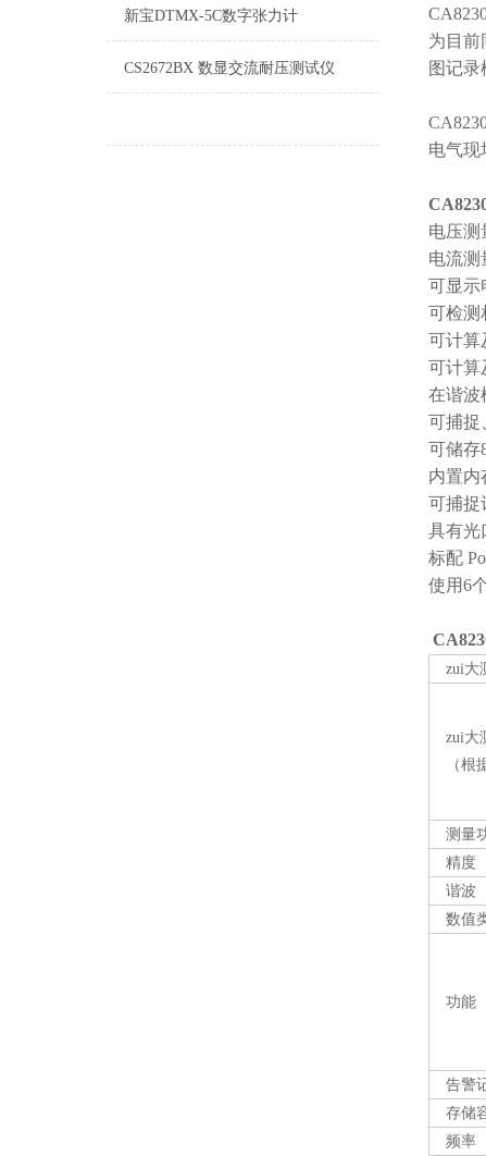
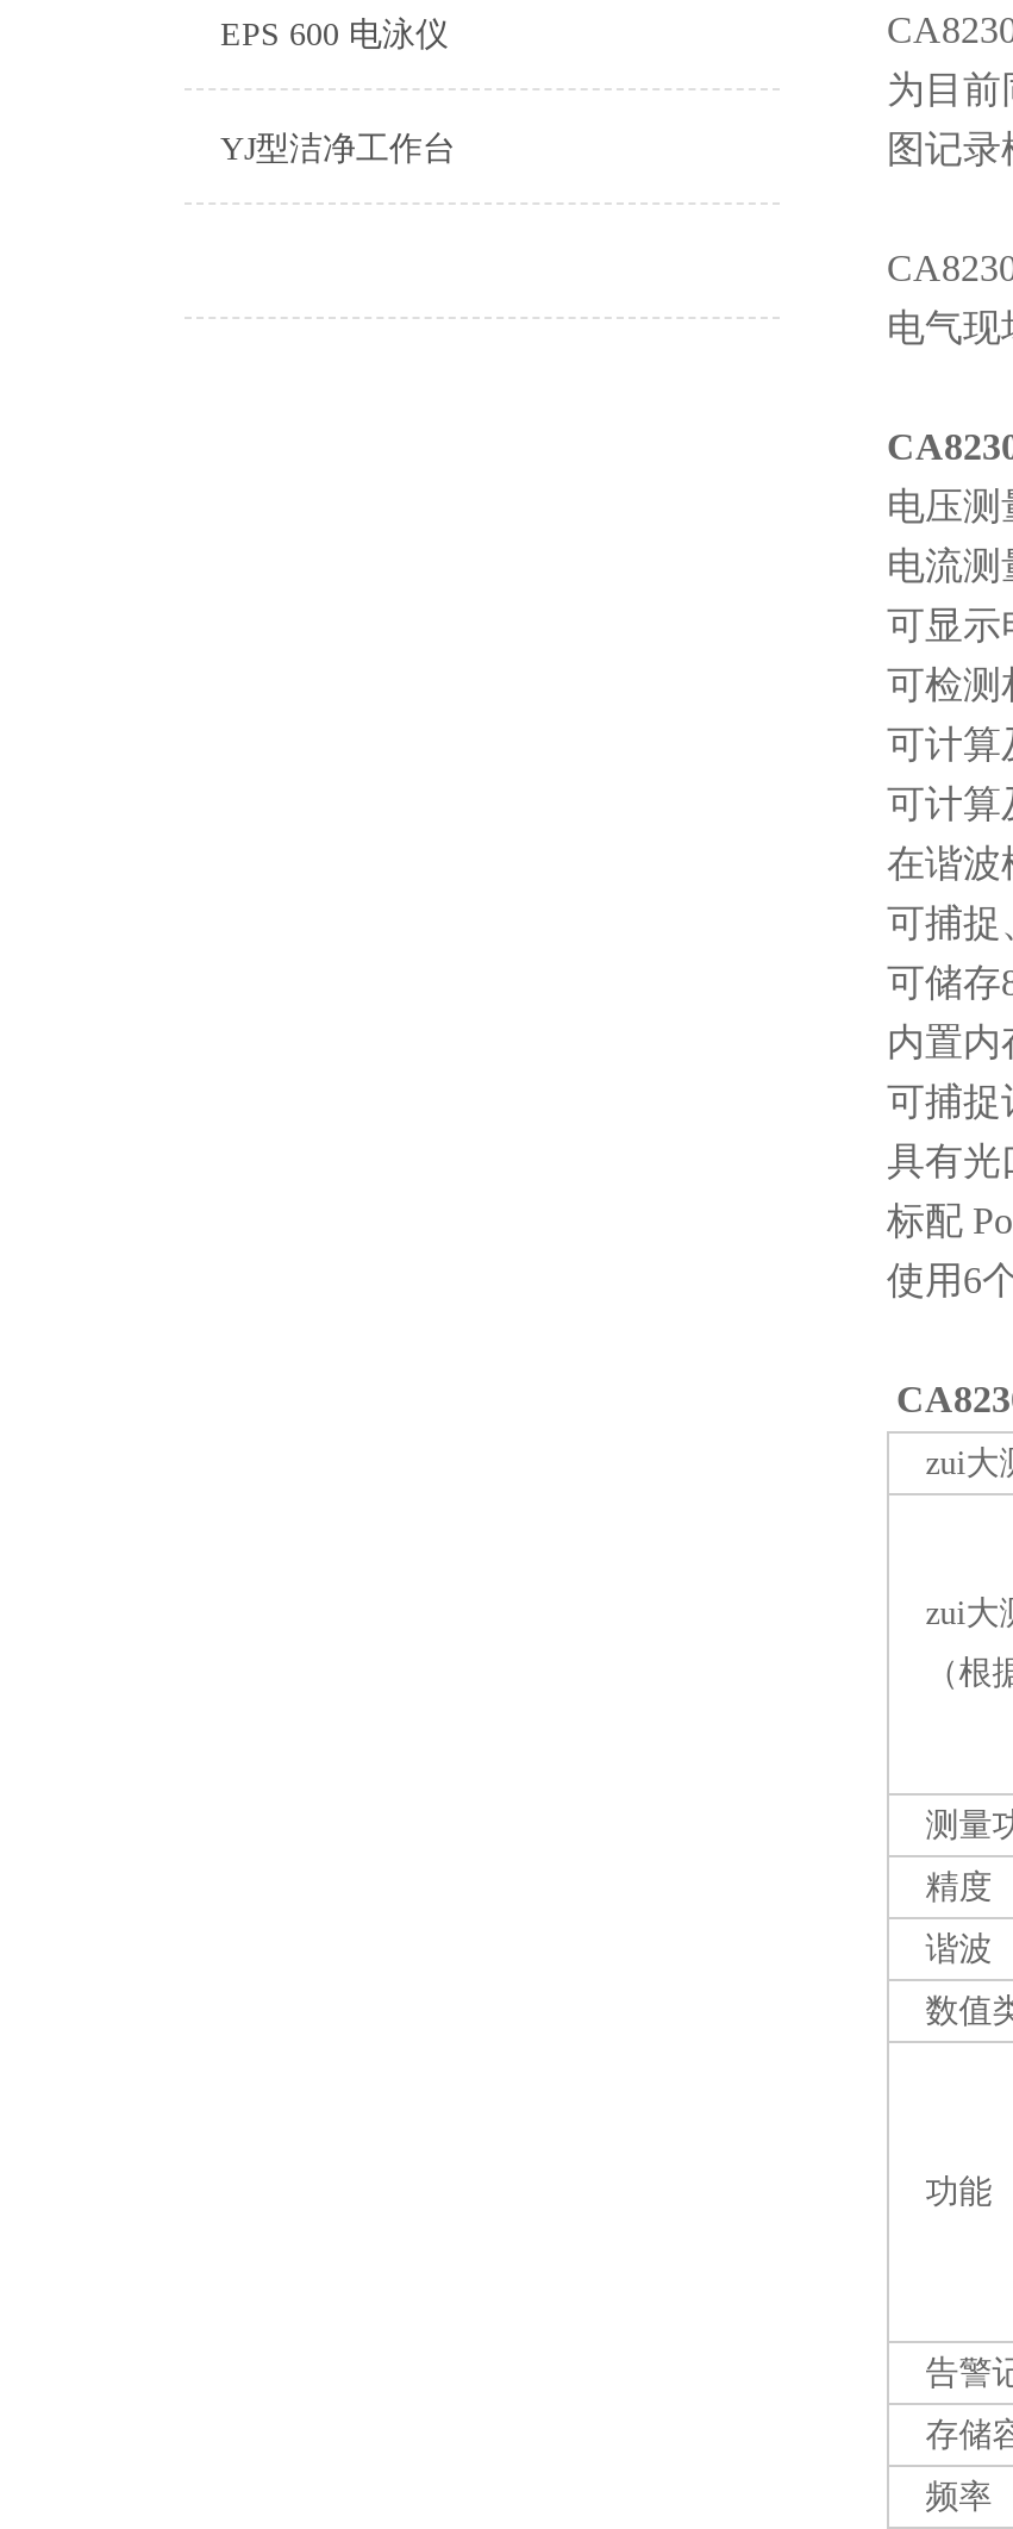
- 新宝DTMX-5C数字张力计
+ EPS 600 电泳仪

- CS2672BX 数显交流耐压测试仪
+ YJ型洁净工作台
